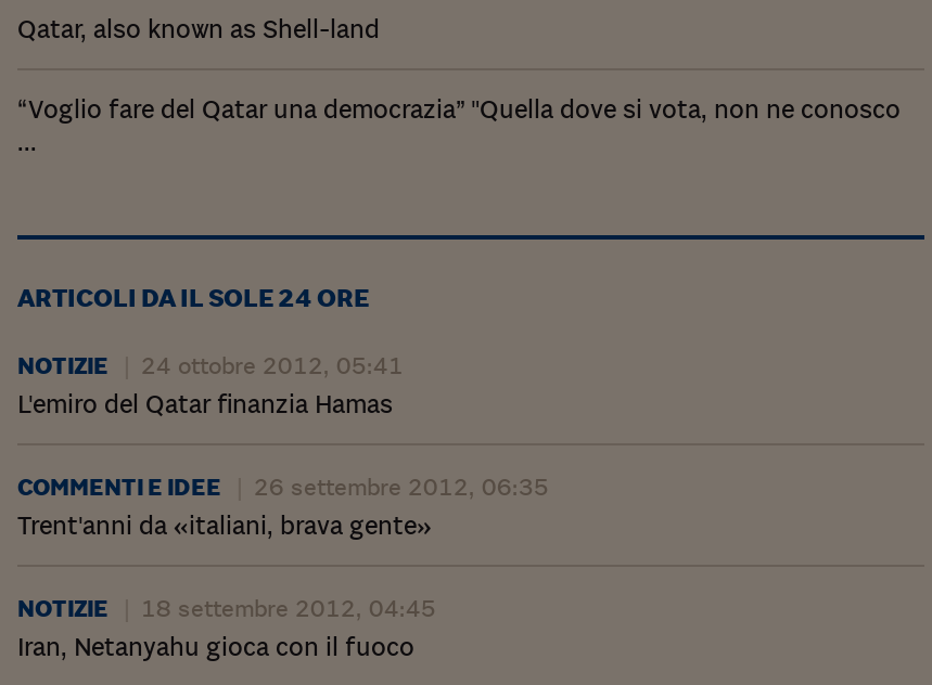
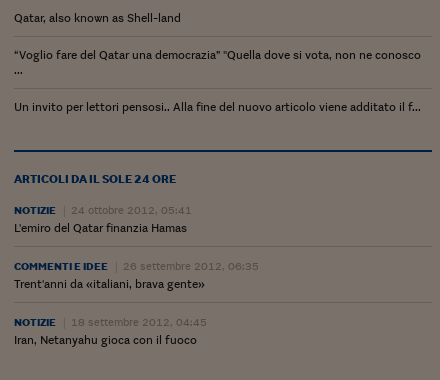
+ Un invito per lettori pensosi.. Alla fine del nuovo articolo viene additato il f...
